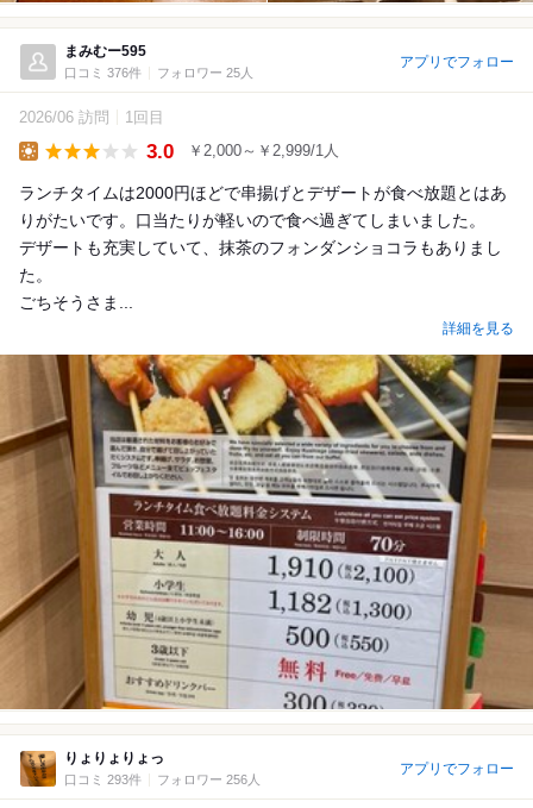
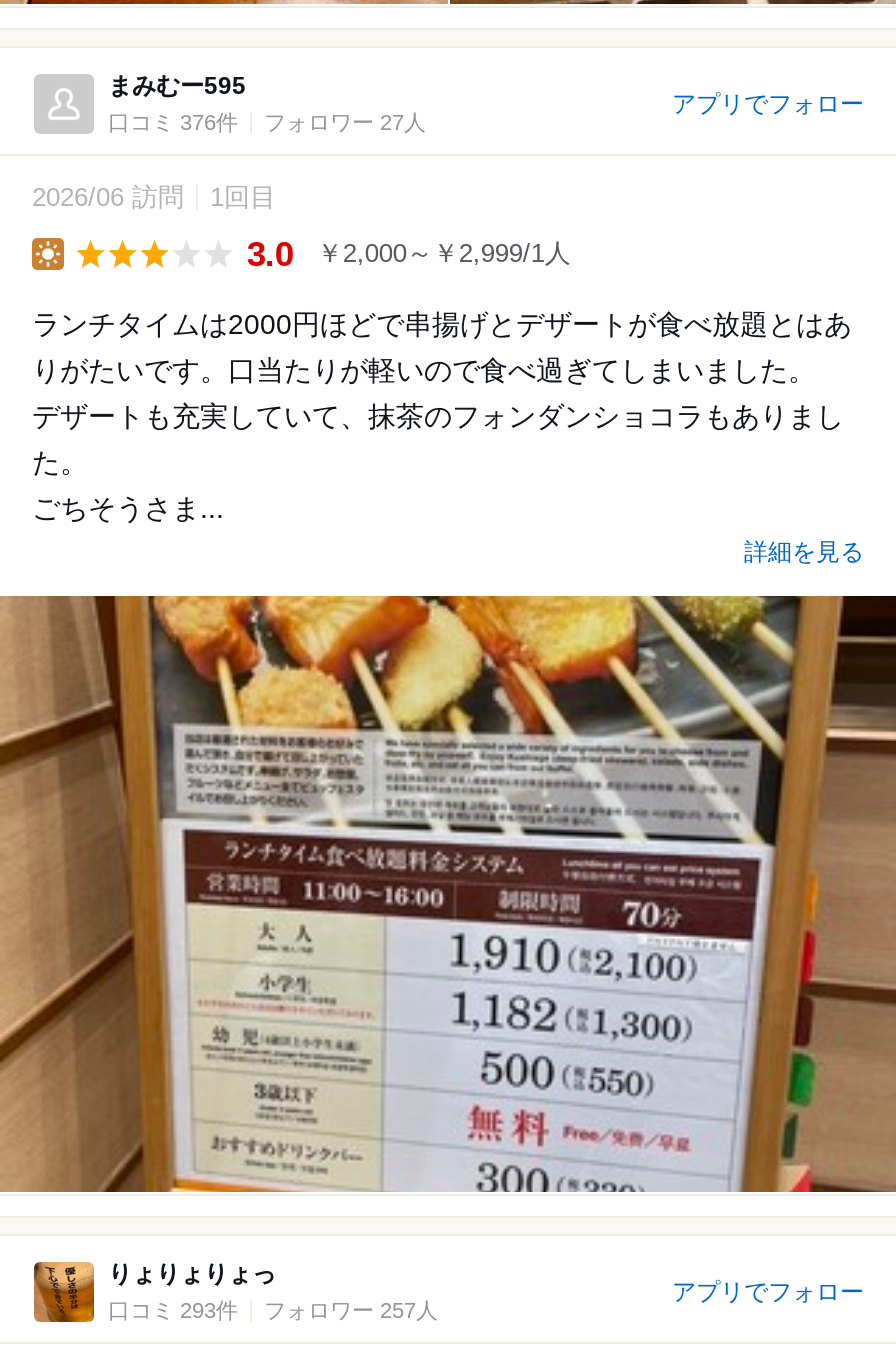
- フォロワー 25人
+ フォロワー 27人

- フォロワー 256人
+ フォロワー 257人
